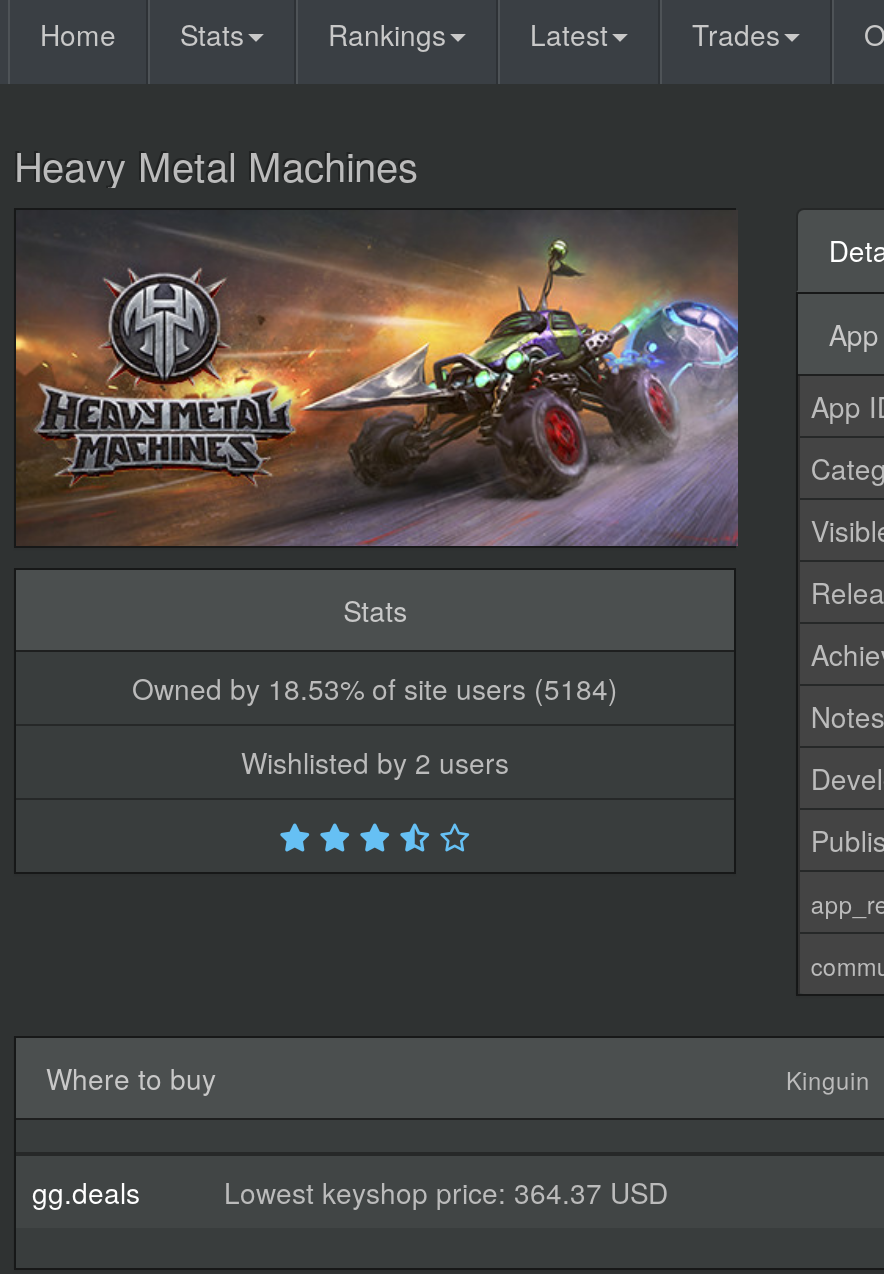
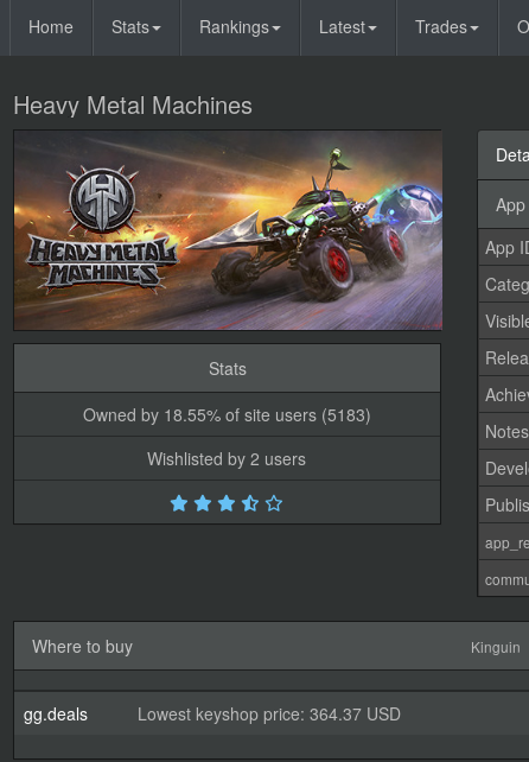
- Owned by 18.53% of site users (5184)
+ Owned by 18.55% of site users (5183)
